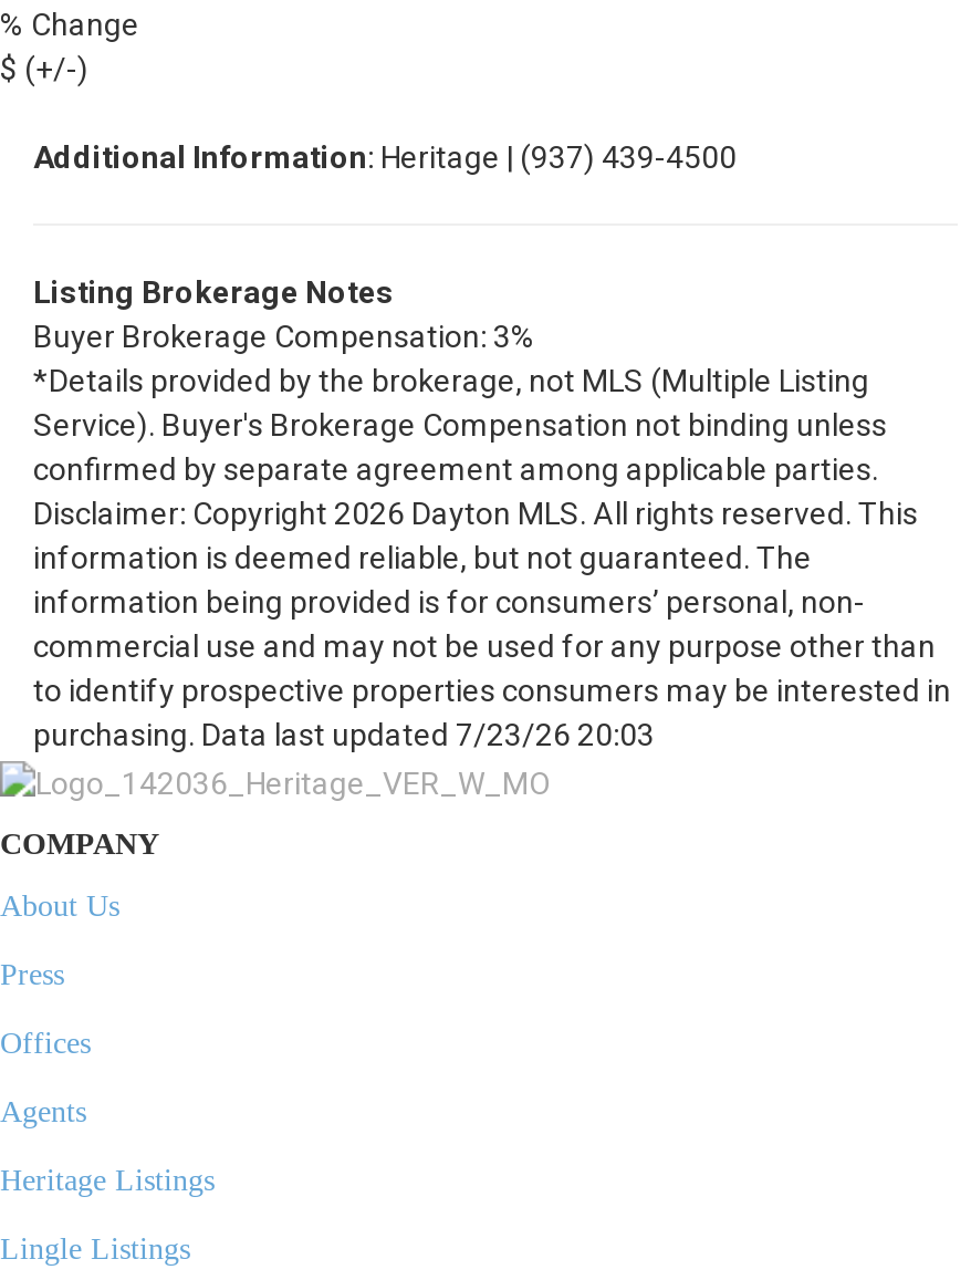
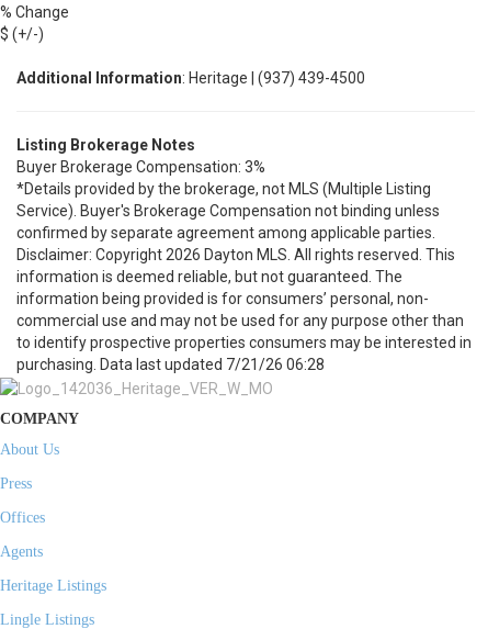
- purchasing. Data last updated 7/23/26 20:03
+ purchasing. Data last updated 7/21/26 06:28
